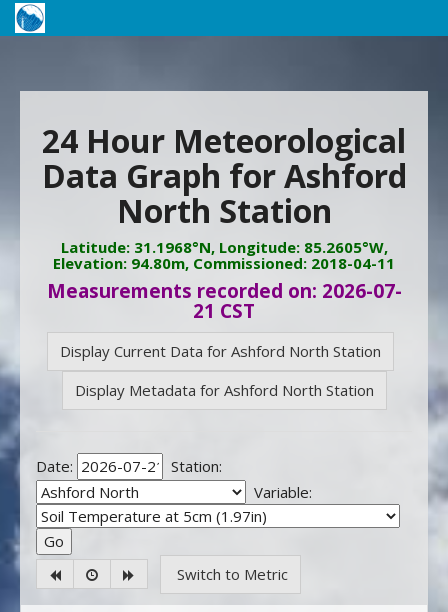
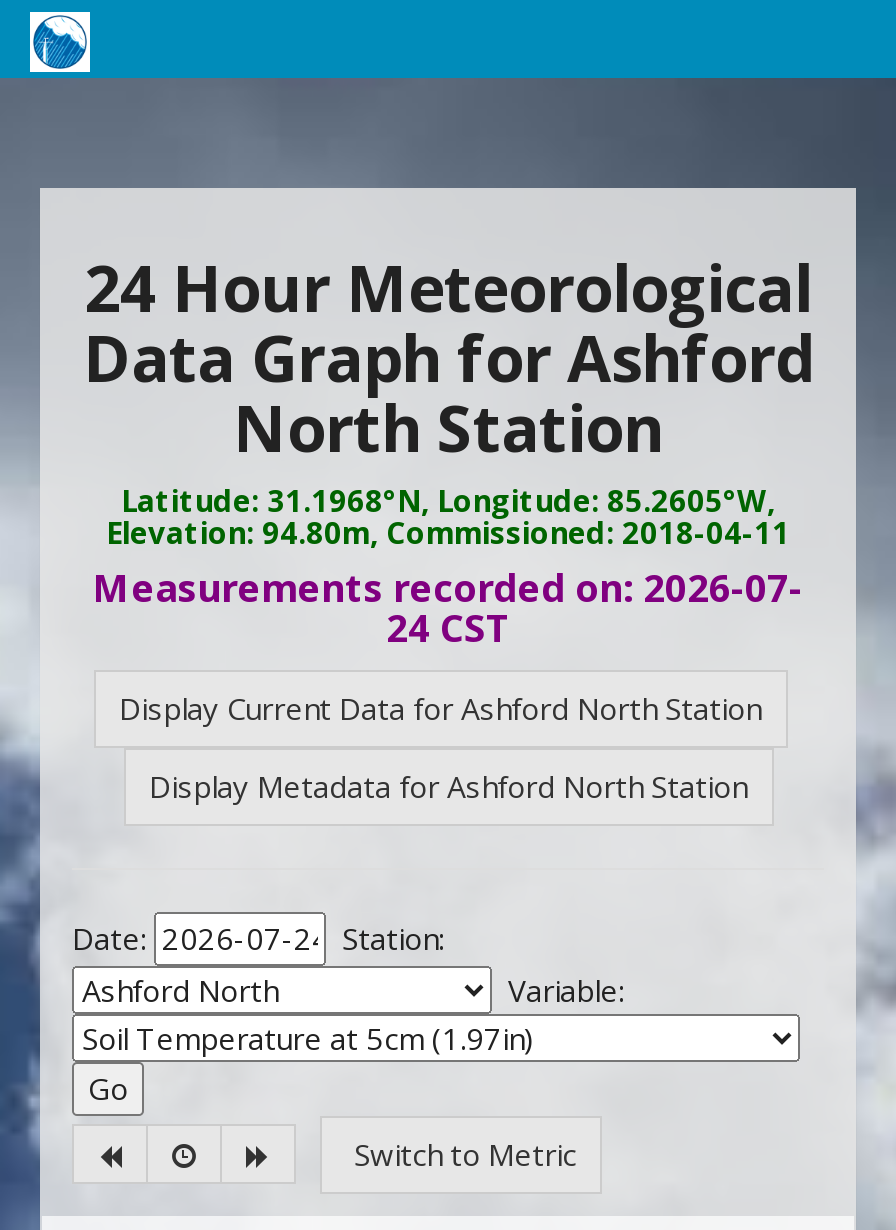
- 21 CST
+ 24 CST
